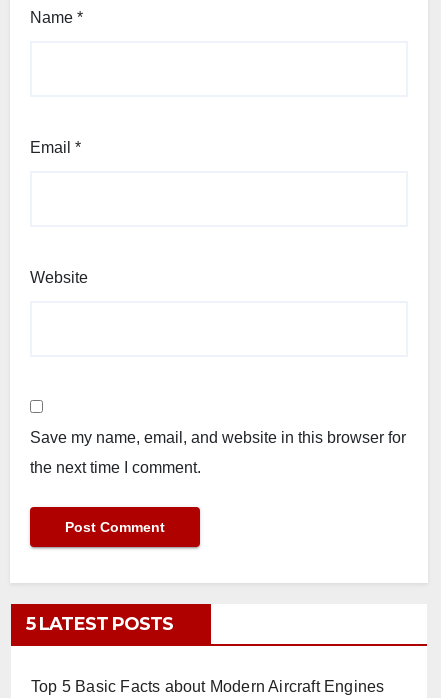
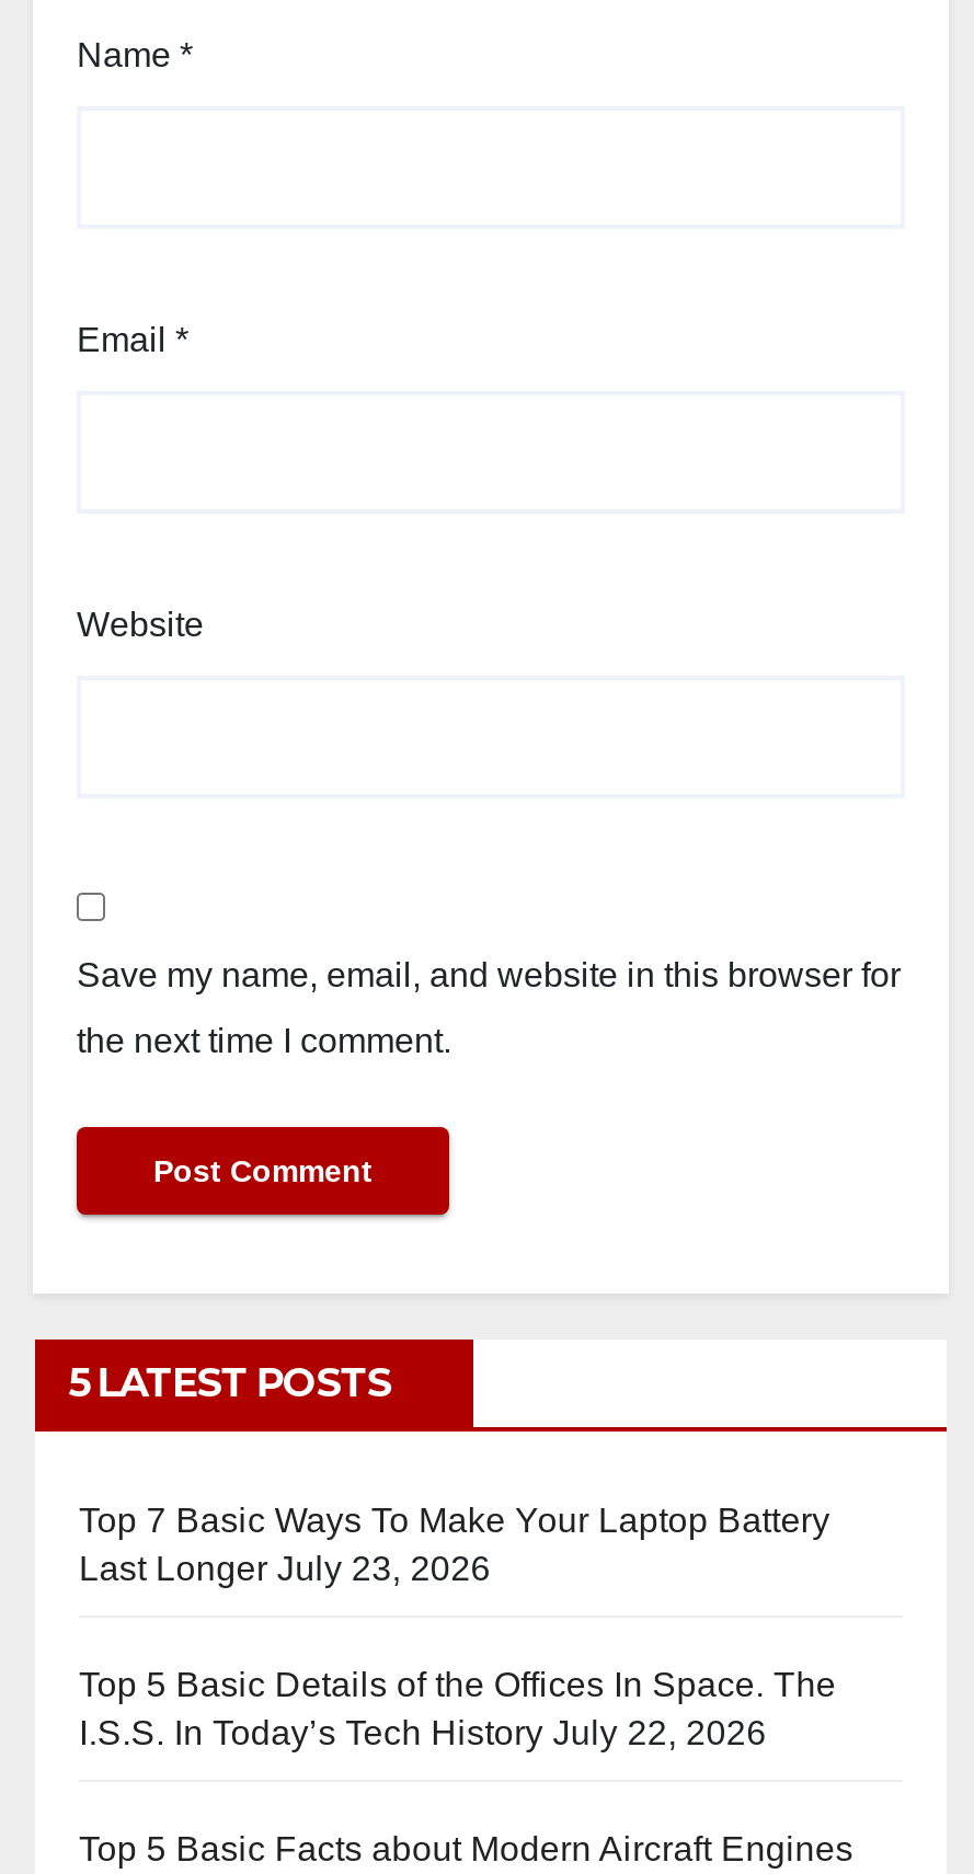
+ Top 7 Basic Ways To Make Your Laptop Battery
+ Last Longer July 23, 2026
+ Top 5 Basic Details of the Offices In Space. The
+ I.S.S. In Today’s Tech History July 22, 2026
